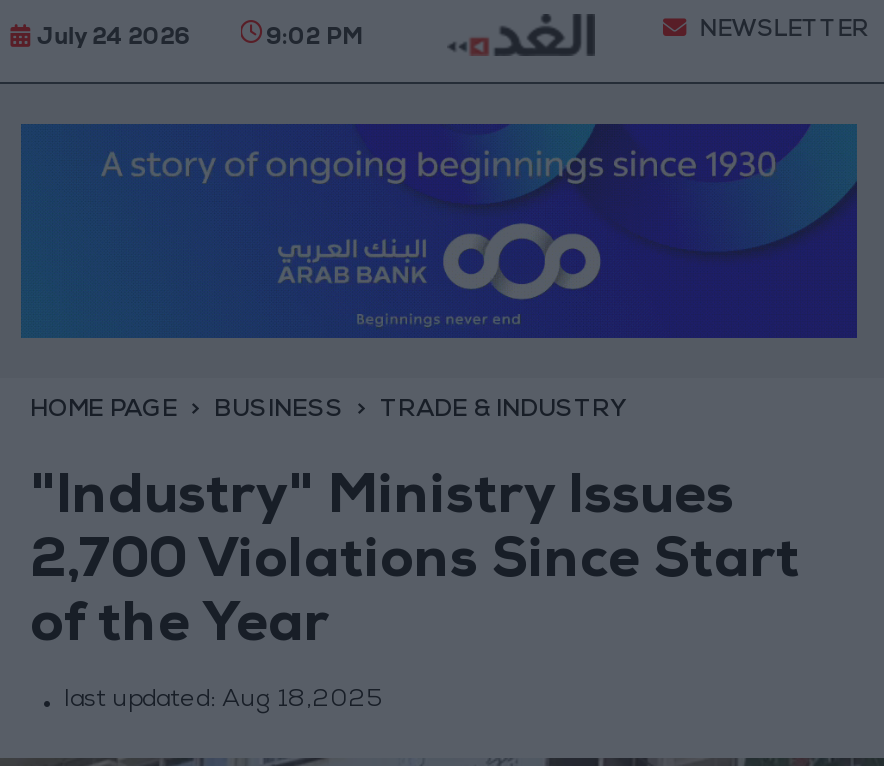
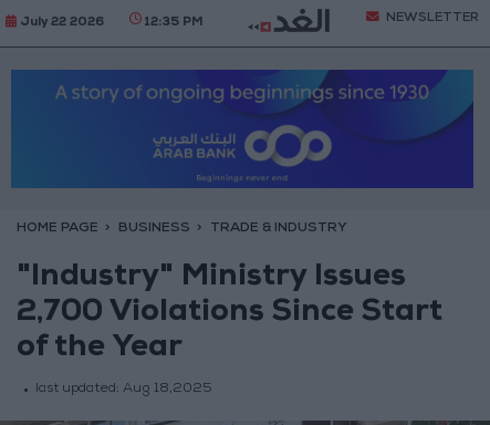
- July 24 2026
- 9:02 PM
+ July 22 2026
+ 12:35 PM
